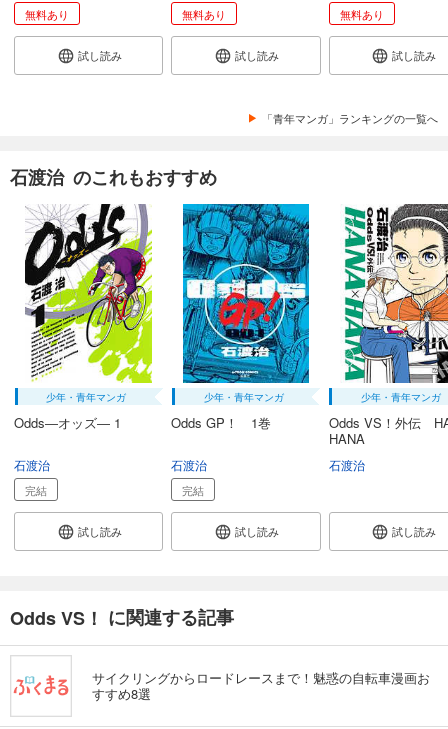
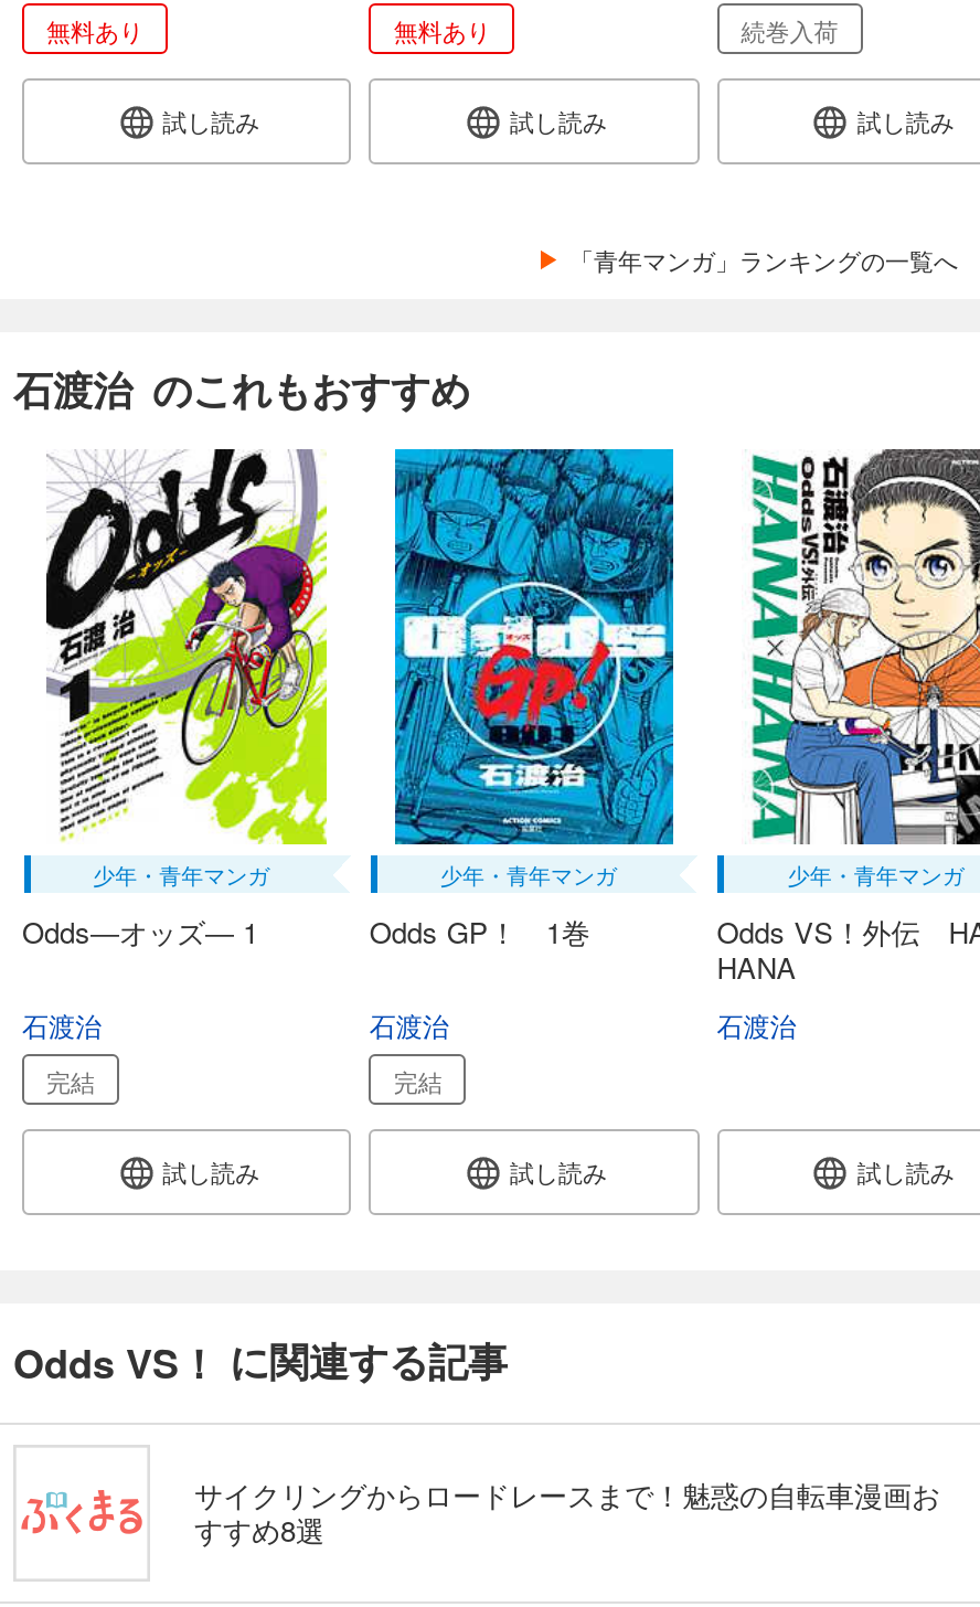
- 無料あり
+ 続巻入荷
